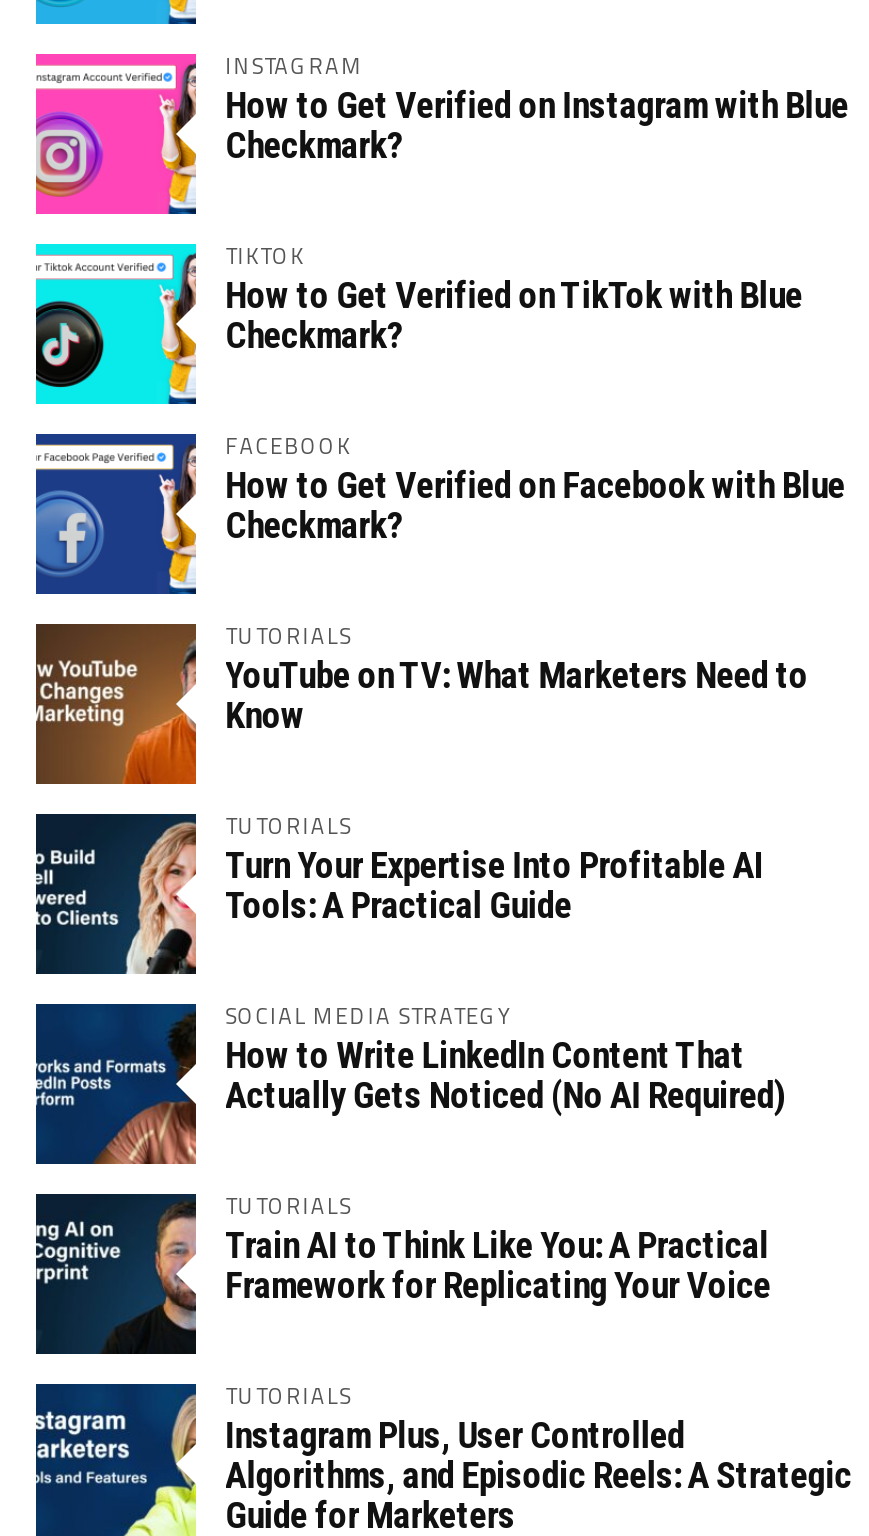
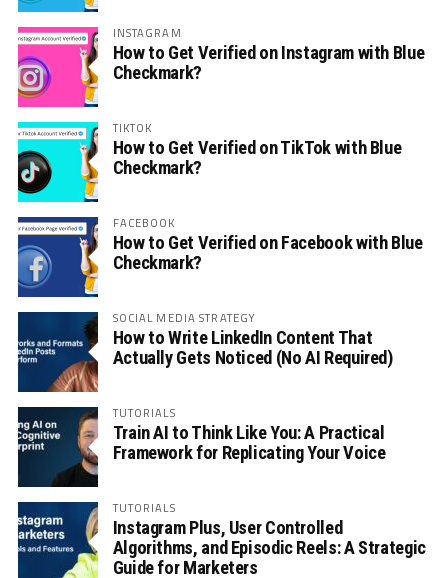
- [image]
- TUTORIALS
- YouTube on TV: What Marketers Need to
- Know
- TUTORIALS
- Turn Your Expertise Into Profitable AI
- Tools: A Practical Guide

- [image]
